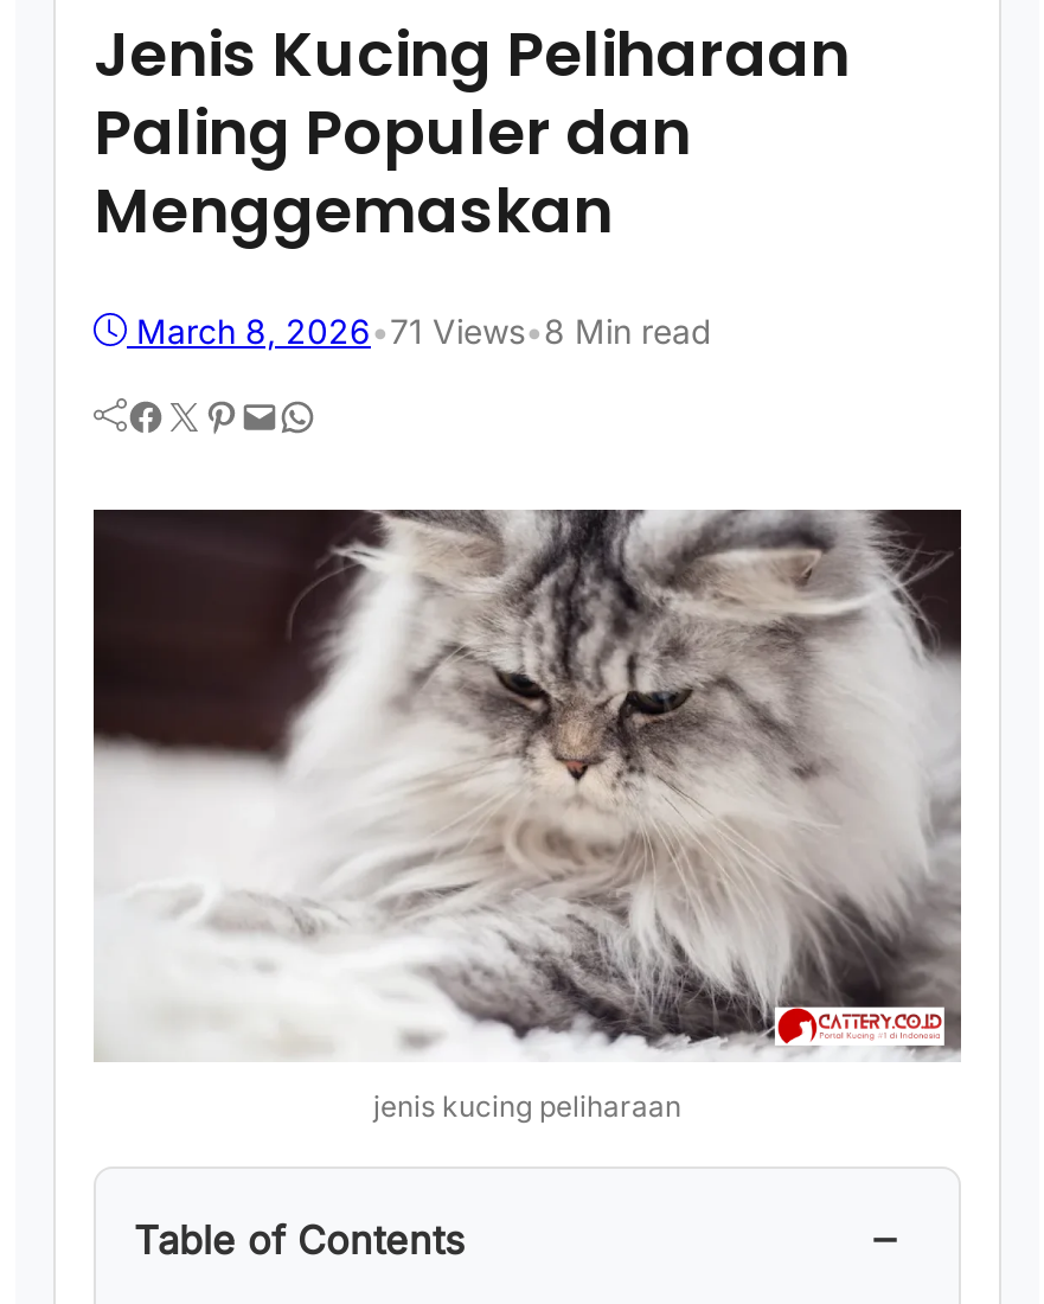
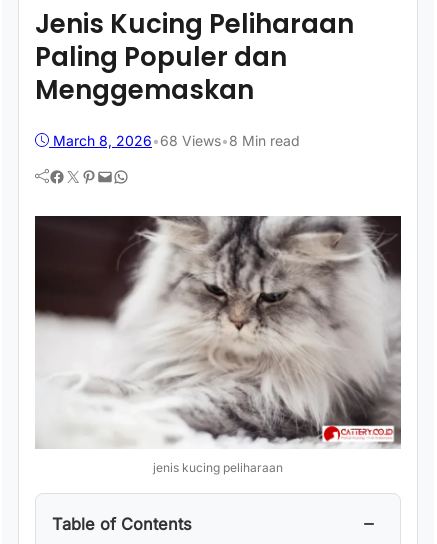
- March 8, 2026 • 71 Views • 8 Min read
+ March 8, 2026 • 68 Views • 8 Min read
